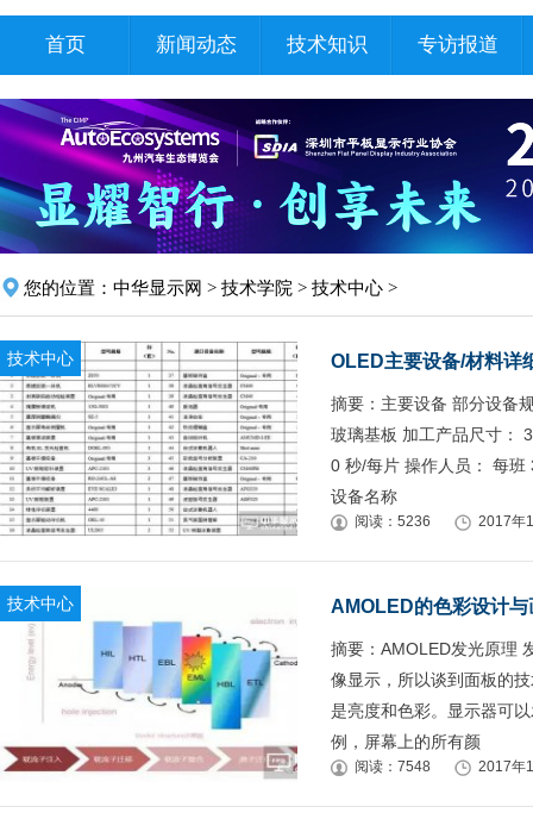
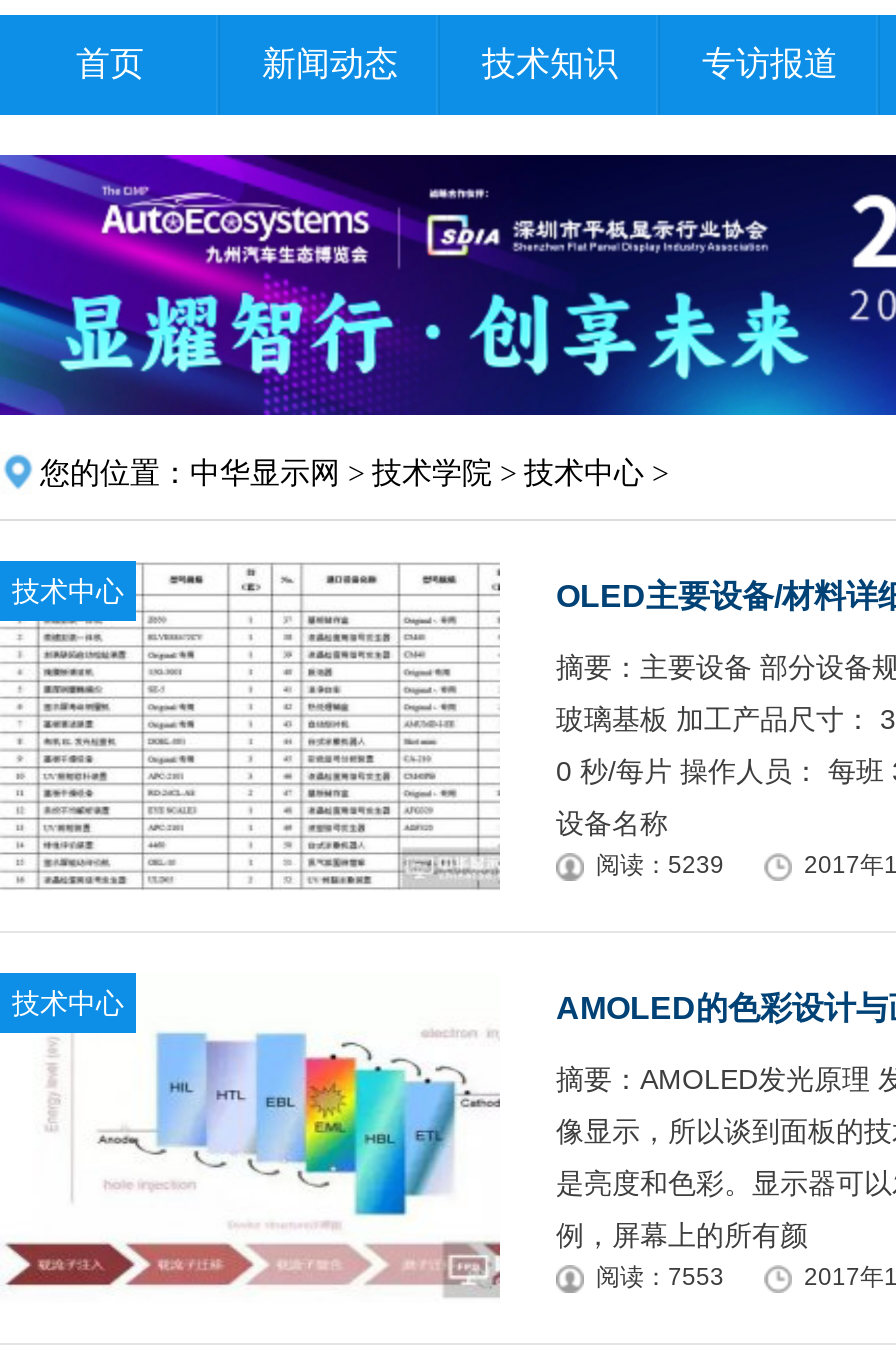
- 阅读：5236
+ 阅读：5239

- 阅读：7548
+ 阅读：7553
